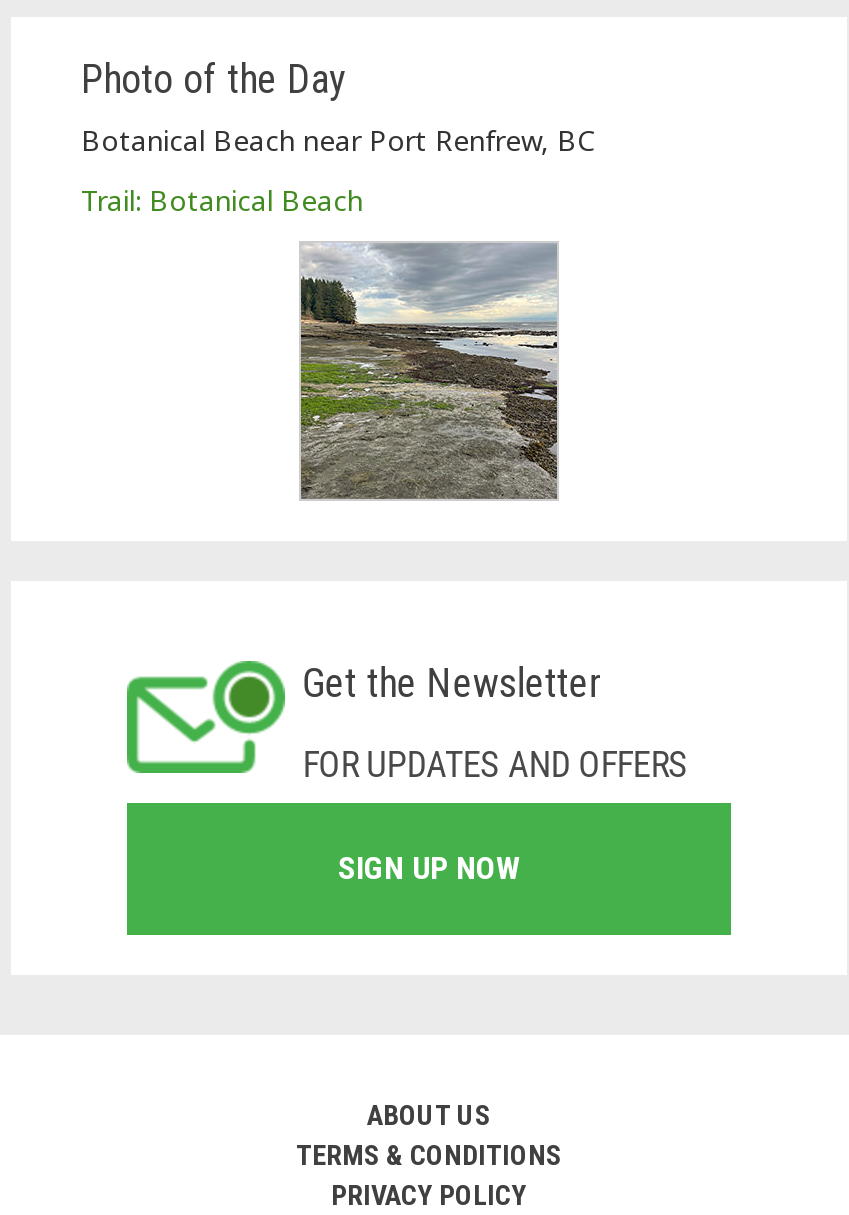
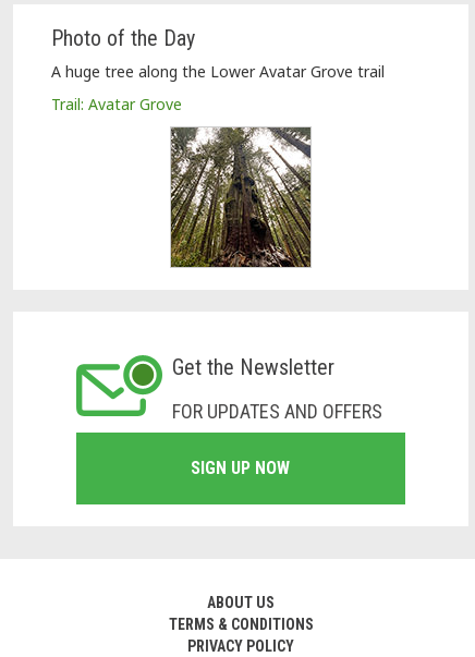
- Botanical Beach near Port Renfrew, BC
+ A huge tree along the Lower Avatar Grove trail

- Trail: Botanical Beach
+ Trail: Avatar Grove

- [image]
+ [image]
